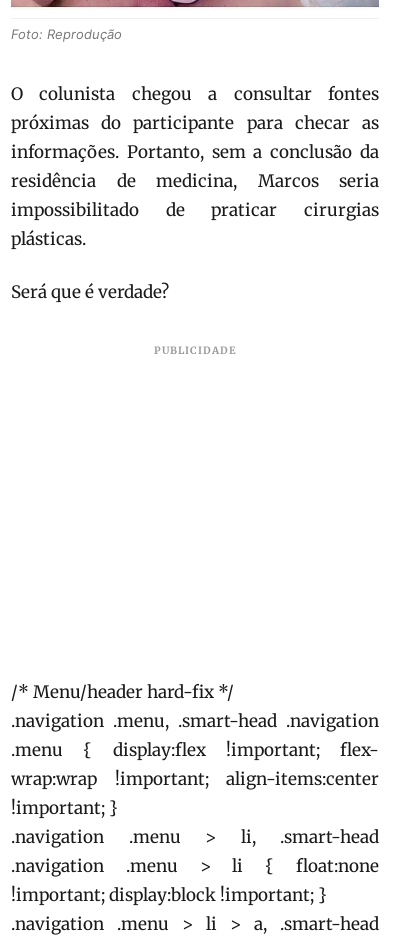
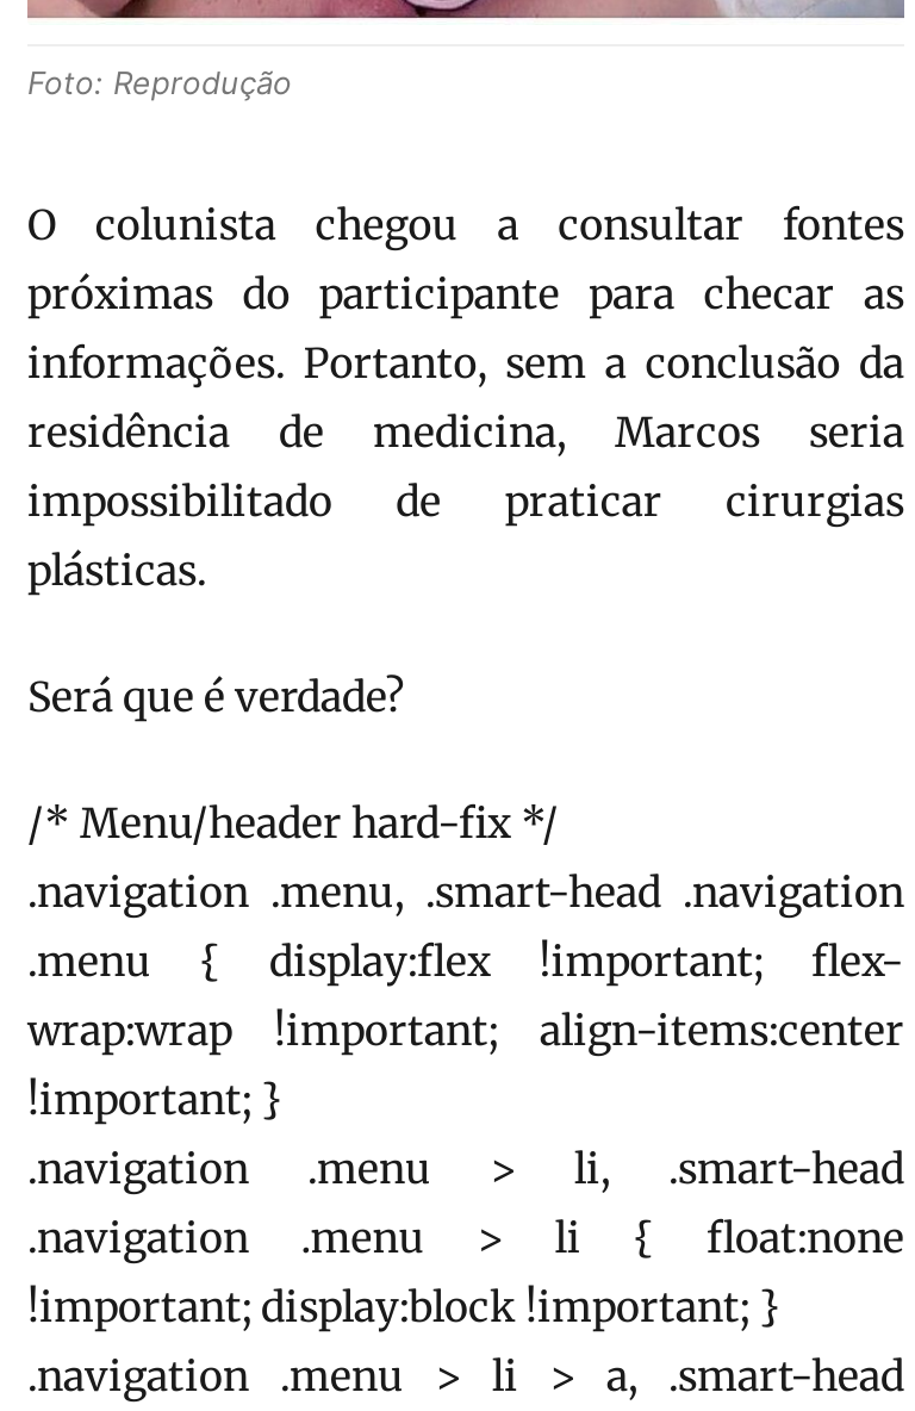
- PUBLICIDADE
